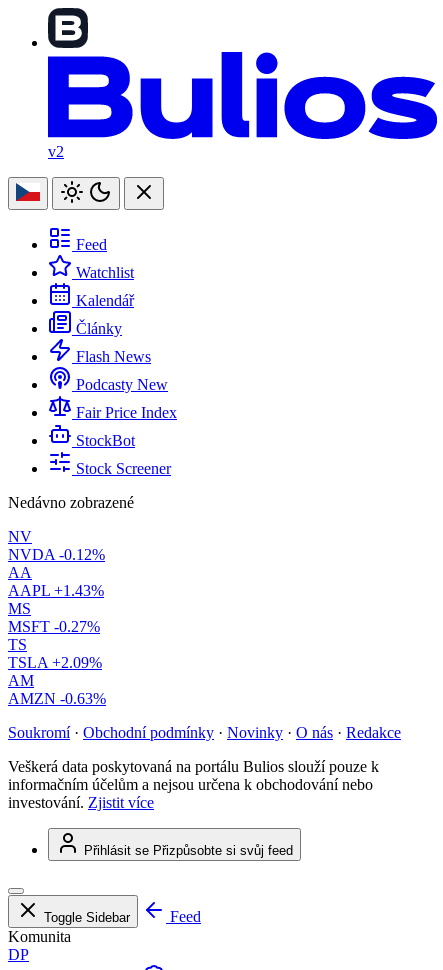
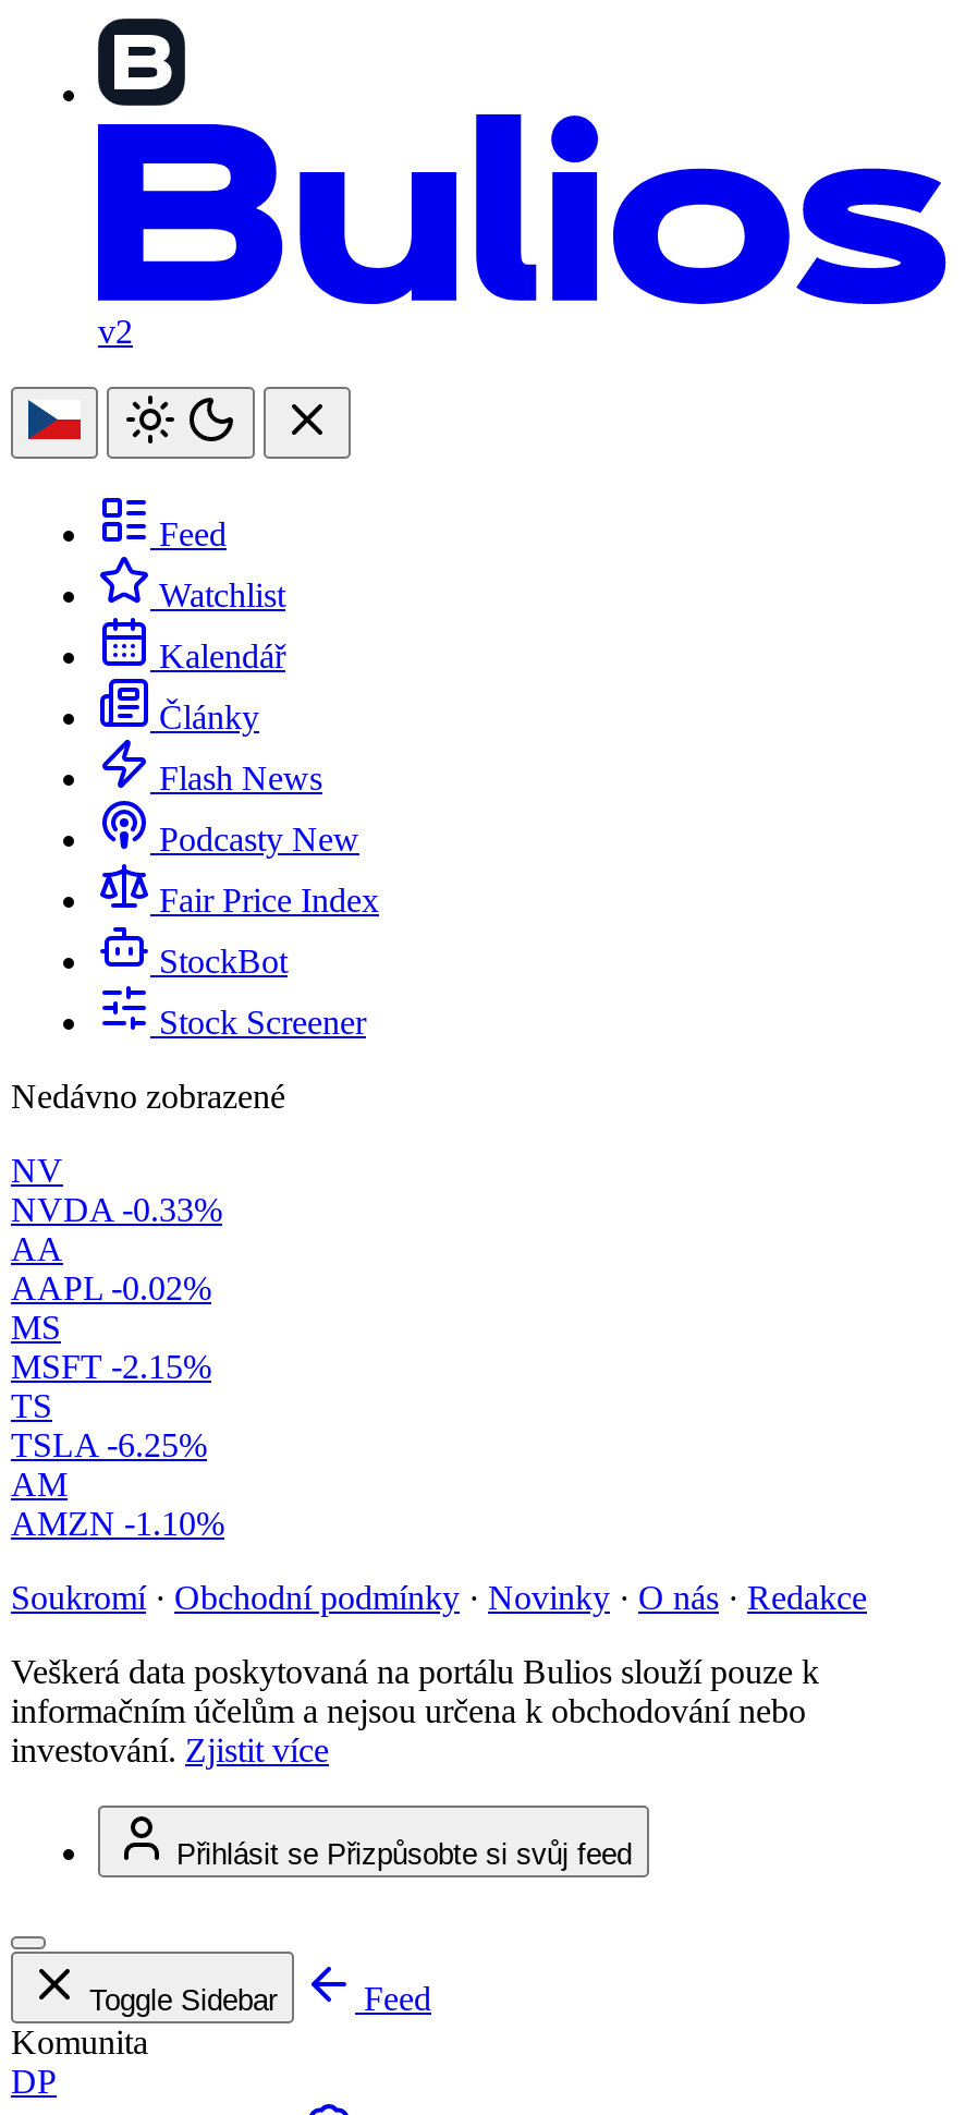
- NVDA -0.12%
+ NVDA -0.33%

- AAPL +1.43%
+ AAPL -0.02%

- MSFT -0.27%
+ MSFT -2.15%

- TSLA +2.09%
+ TSLA -6.25%

- AMZN -0.63%
+ AMZN -1.10%
